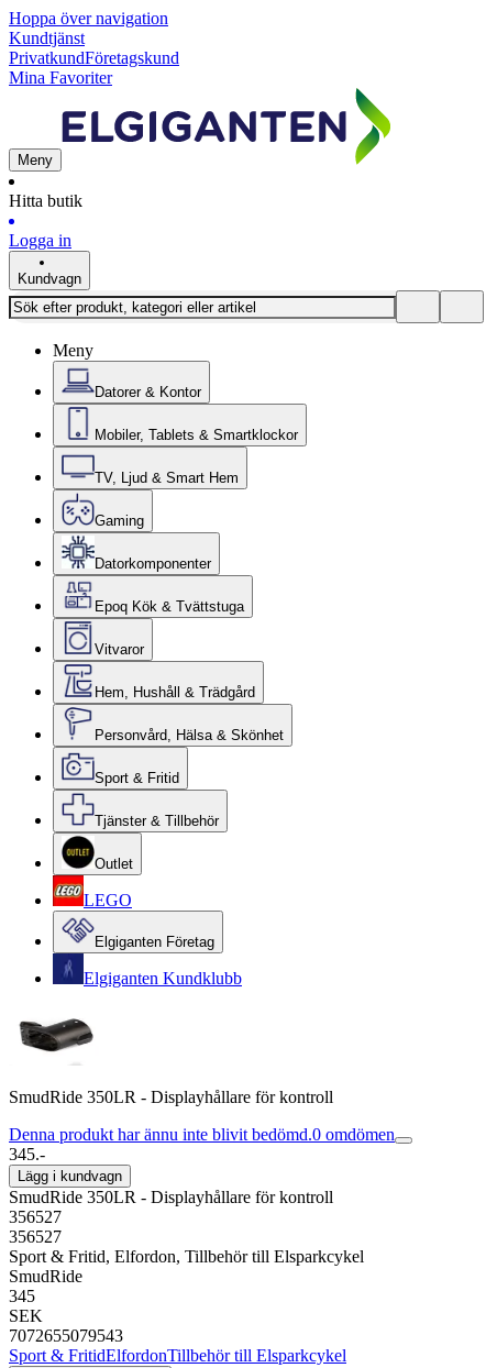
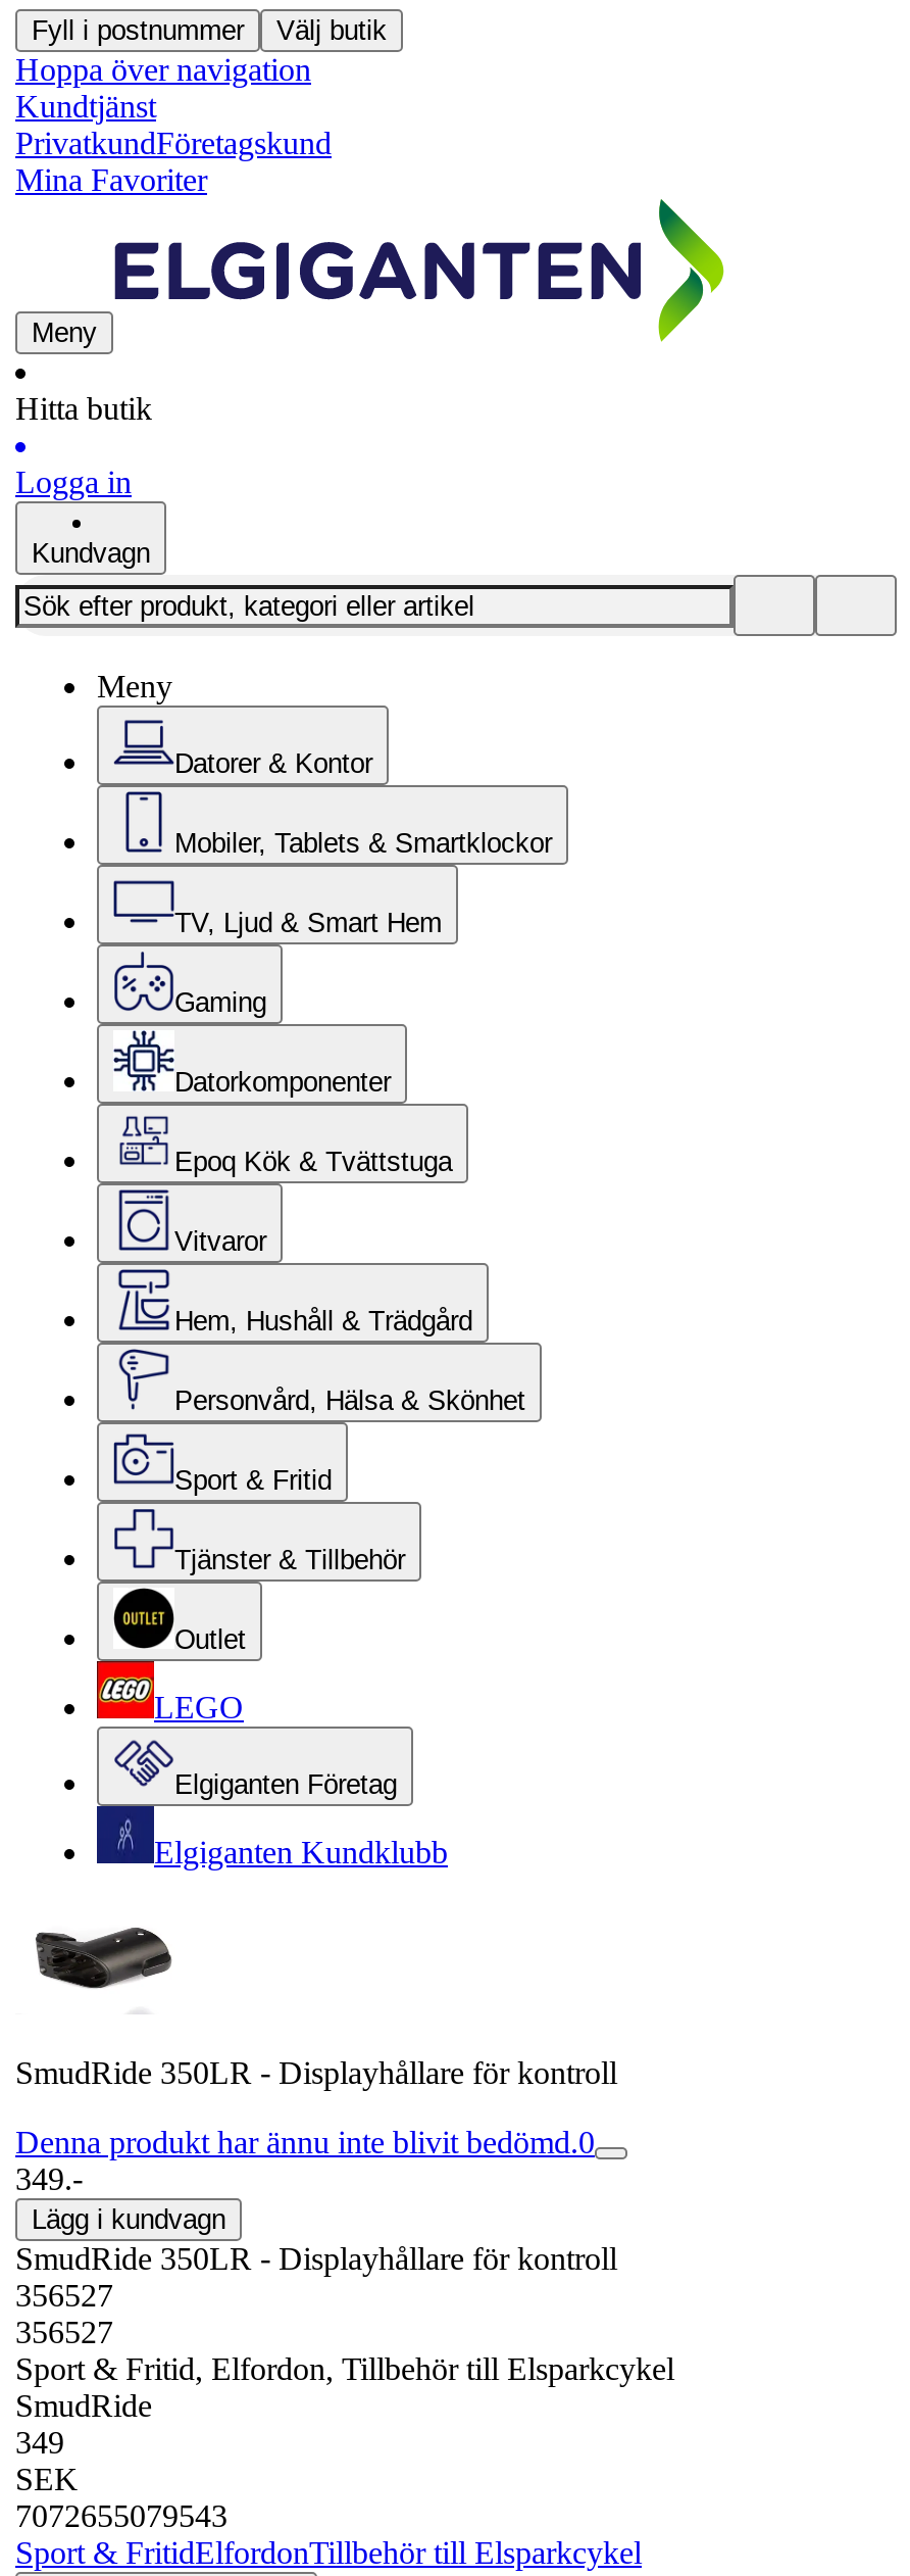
+ Fyll i postnummer
+ Välj butik

- Denna produkt har ännu inte blivit bedömd.0 omdömen
- 345.-
+ Denna produkt har ännu inte blivit bedömd.0
+ 349.-

- 345
+ 349
